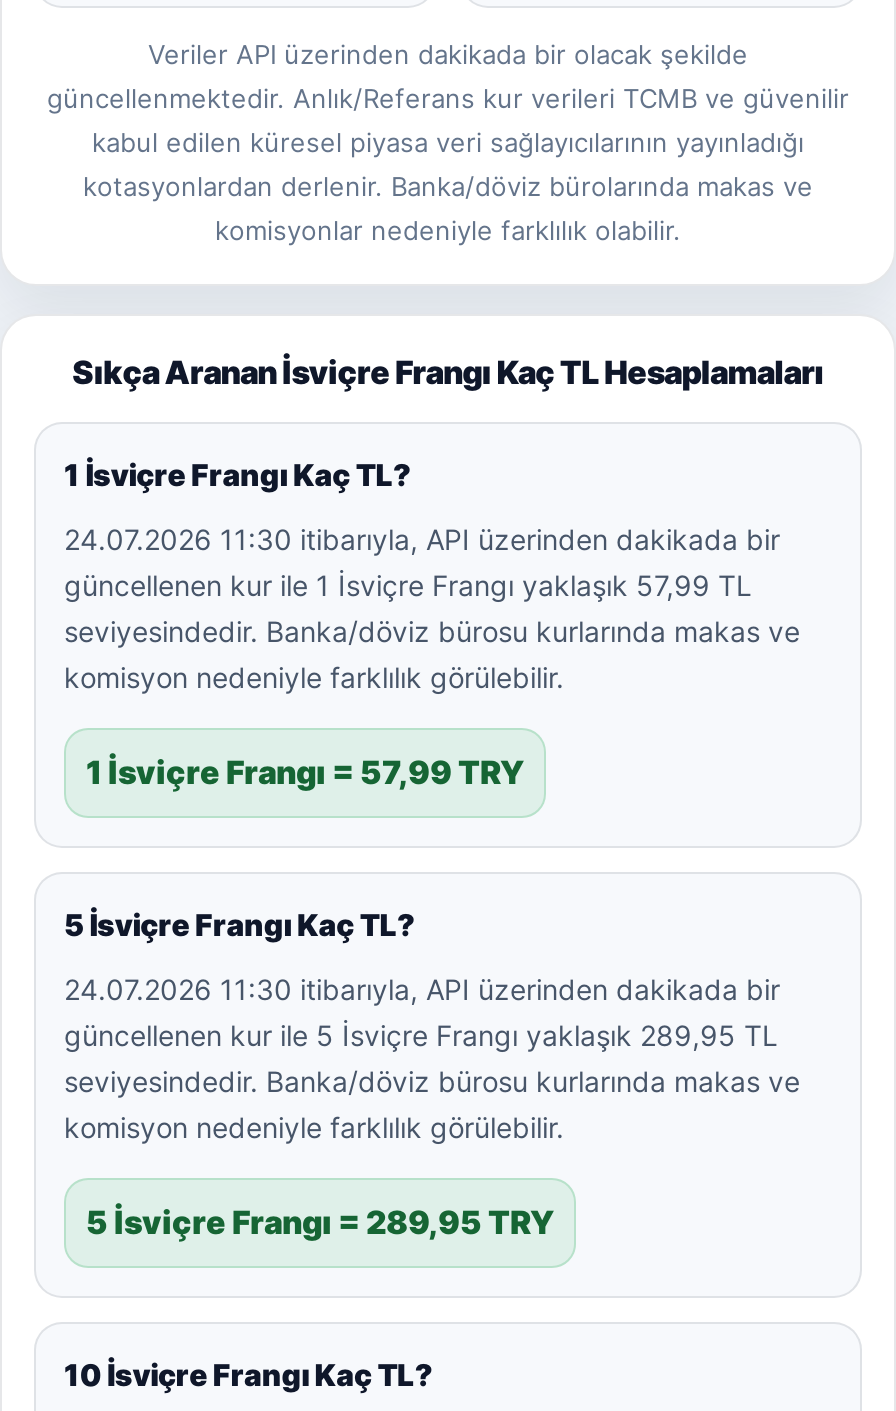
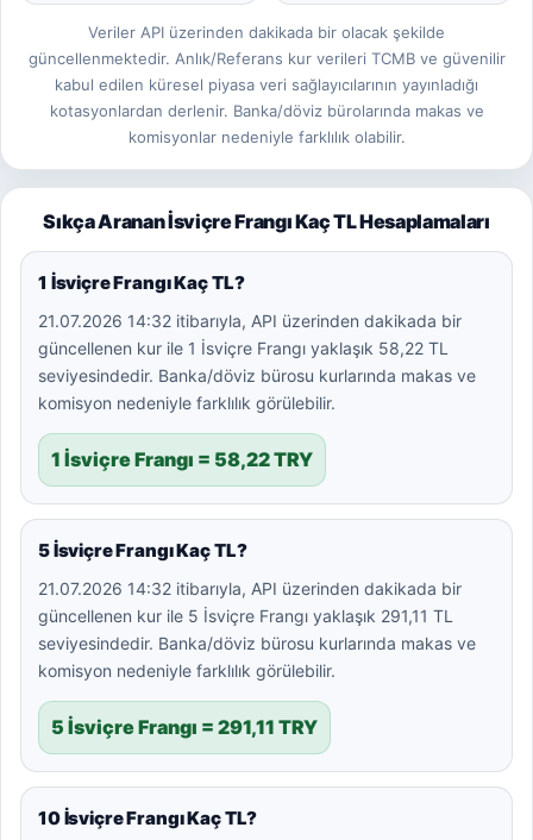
- 24.07.2026 11:30 itibarıyla, API üzerinden dakikada bir
+ 21.07.2026 14:32 itibarıyla, API üzerinden dakikada bir

- güncellenen kur ile 1 İsviçre Frangı yaklaşık 57,99 TL
+ güncellenen kur ile 1 İsviçre Frangı yaklaşık 58,22 TL

- 1 İsviçre Frangı = 57,99 TRY
+ 1 İsviçre Frangı = 58,22 TRY

- 24.07.2026 11:30 itibarıyla, API üzerinden dakikada bir
+ 21.07.2026 14:32 itibarıyla, API üzerinden dakikada bir

- güncellenen kur ile 5 İsviçre Frangı yaklaşık 289,95 TL
+ güncellenen kur ile 5 İsviçre Frangı yaklaşık 291,11 TL

- 5 İsviçre Frangı = 289,95 TRY
+ 5 İsviçre Frangı = 291,11 TRY
